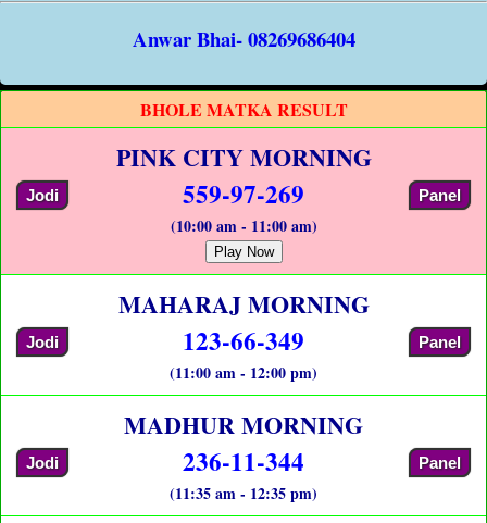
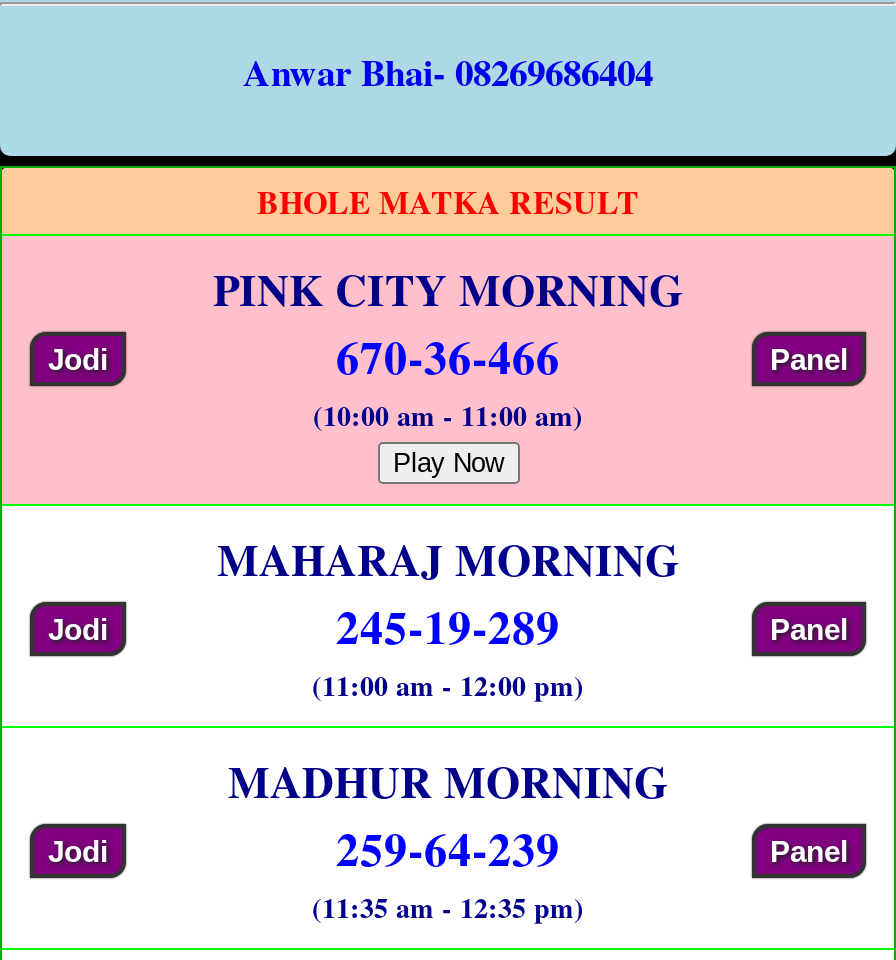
- 559-97-269
+ 670-36-466

- 123-66-349
+ 245-19-289

- 236-11-344
+ 259-64-239
